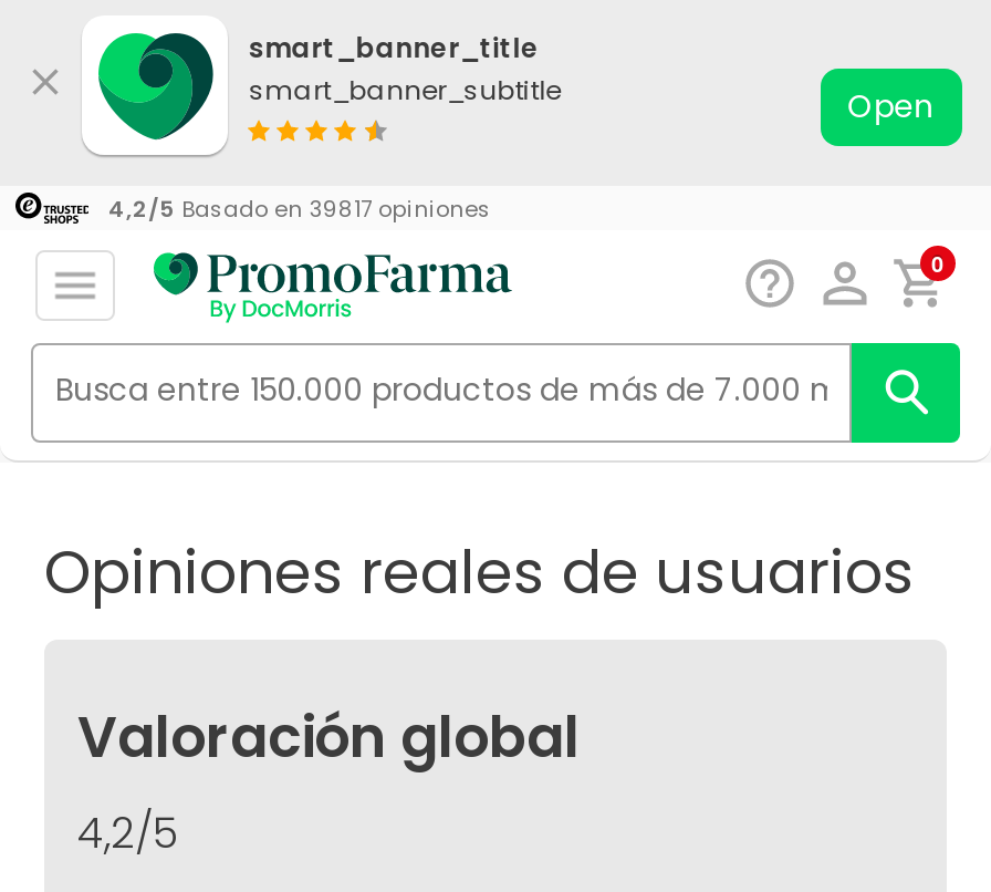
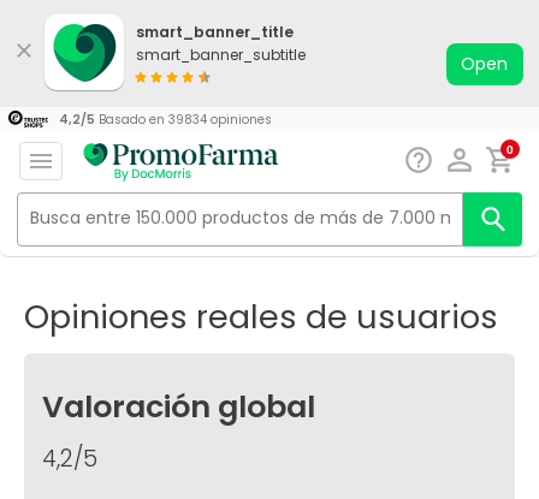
- 4,2/5 Basado en 39817 opiniones
+ 4,2/5 Basado en 39834 opiniones
